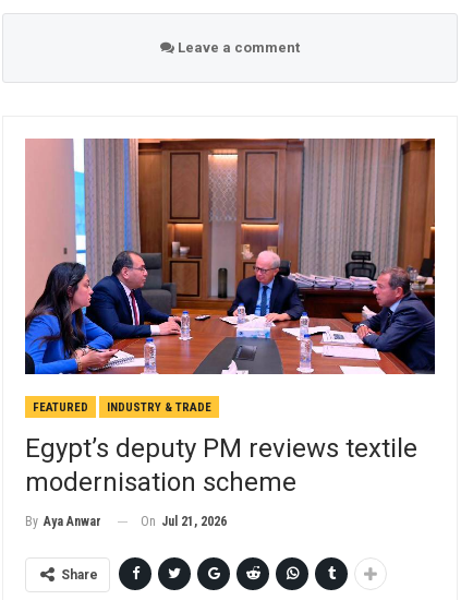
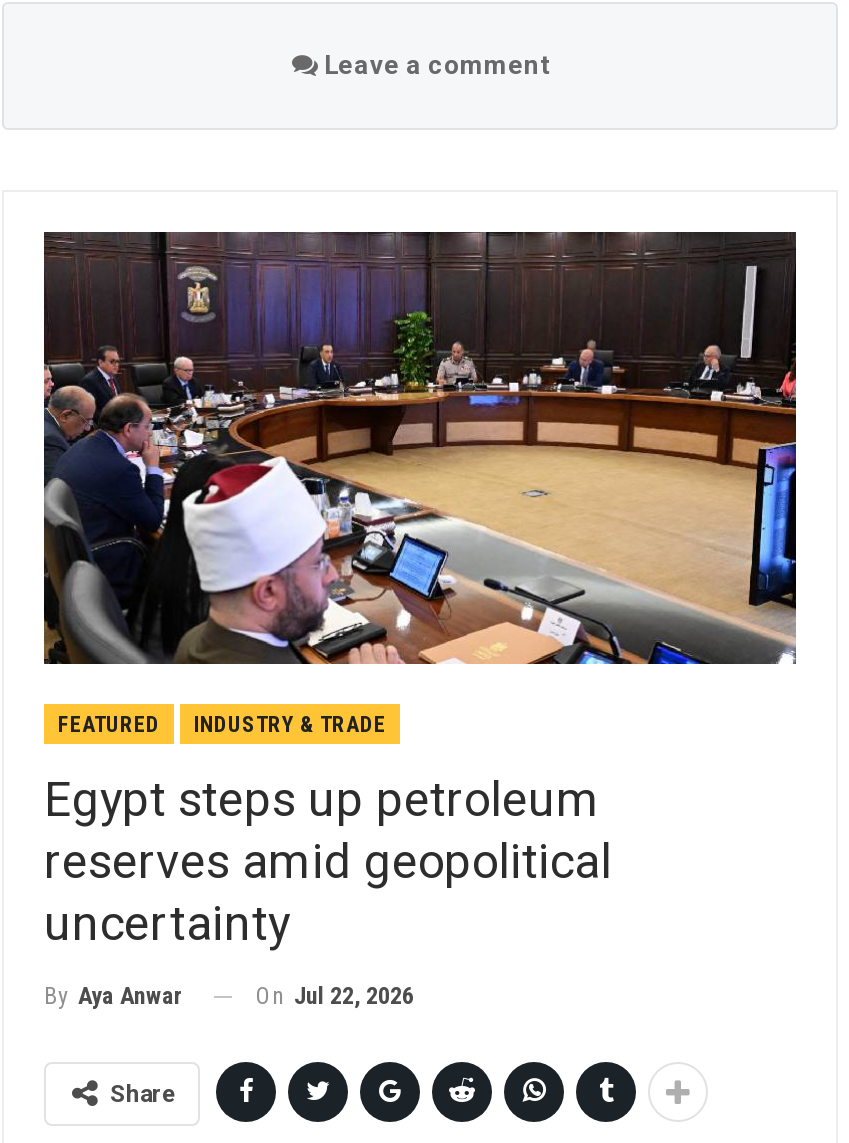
- [image]
+ [image]

- Egypt’s deputy PM reviews textile
- modernisation scheme
+ Egypt steps up petroleum
+ reserves amid geopolitical
+ uncertainty

- On Jul 21, 2026
+ On Jul 22, 2026
